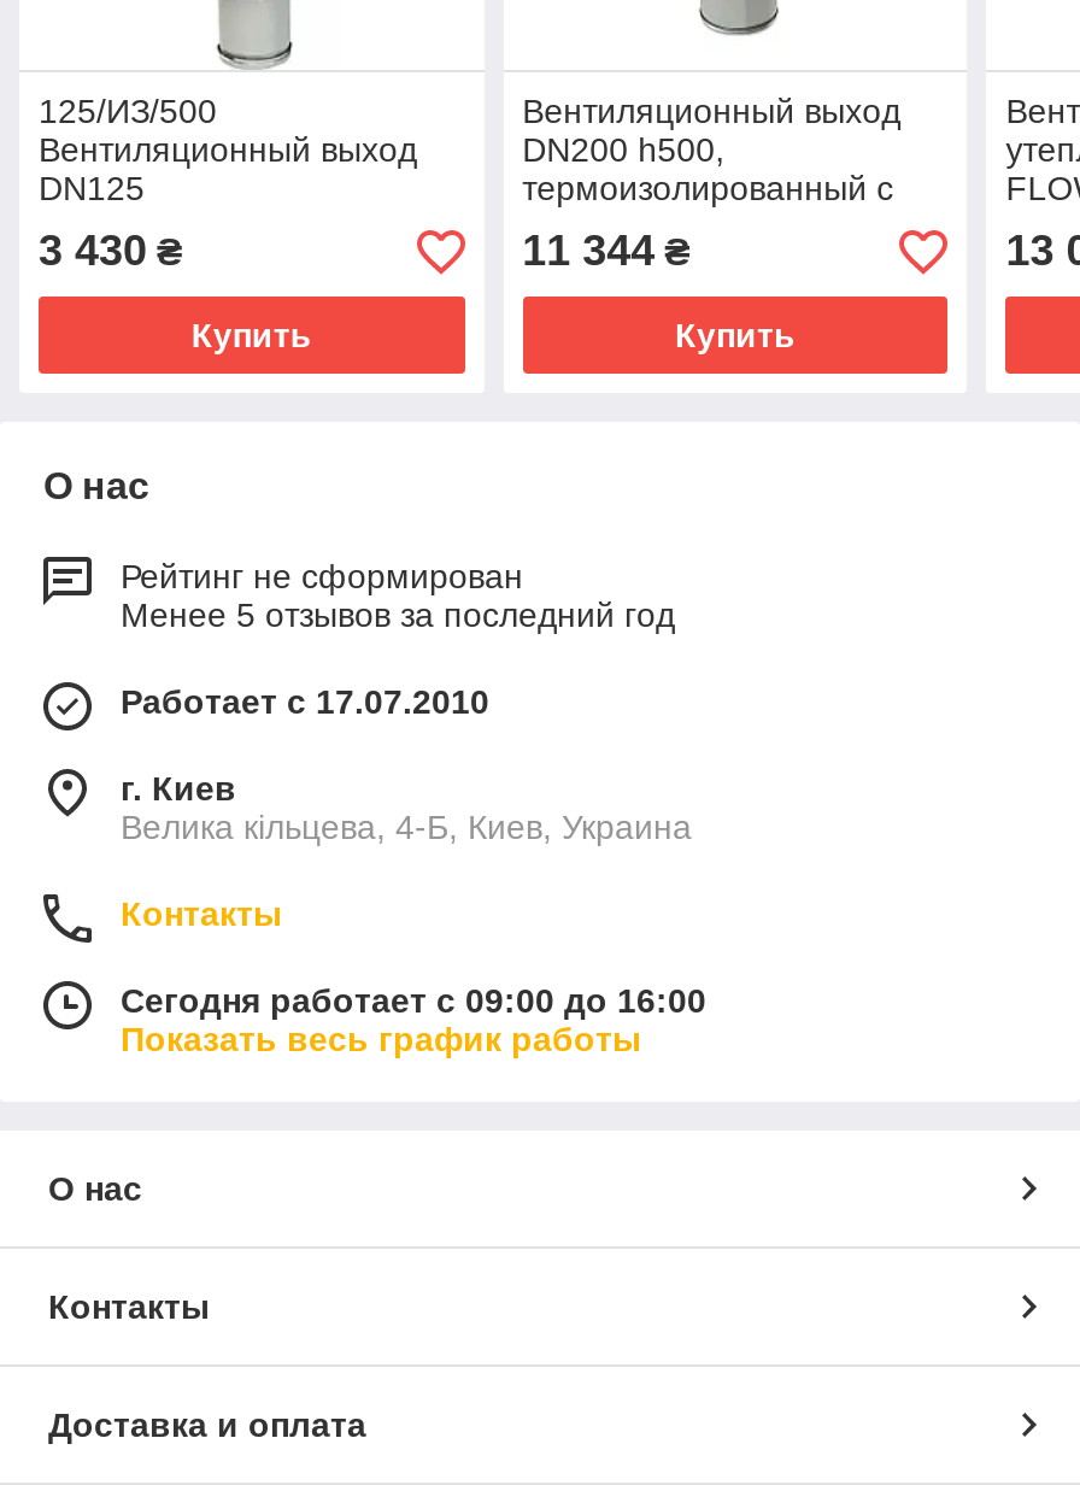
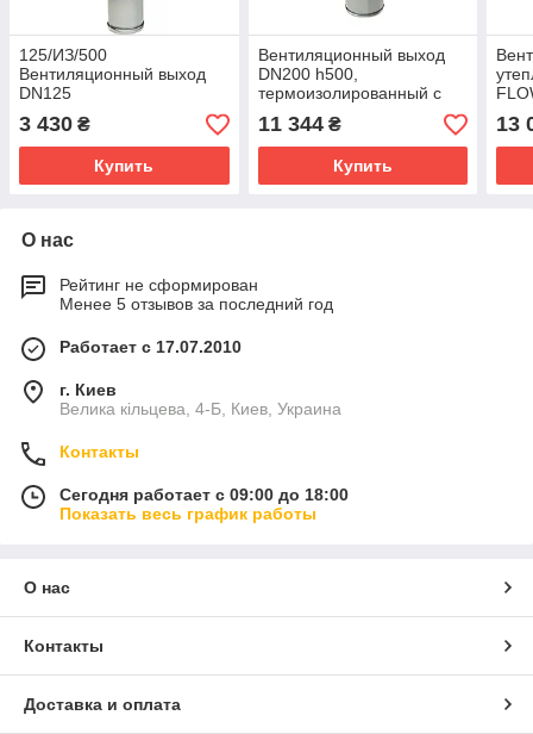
- Сегодня работает с 09:00 до 16:00
+ Сегодня работает с 09:00 до 18:00
